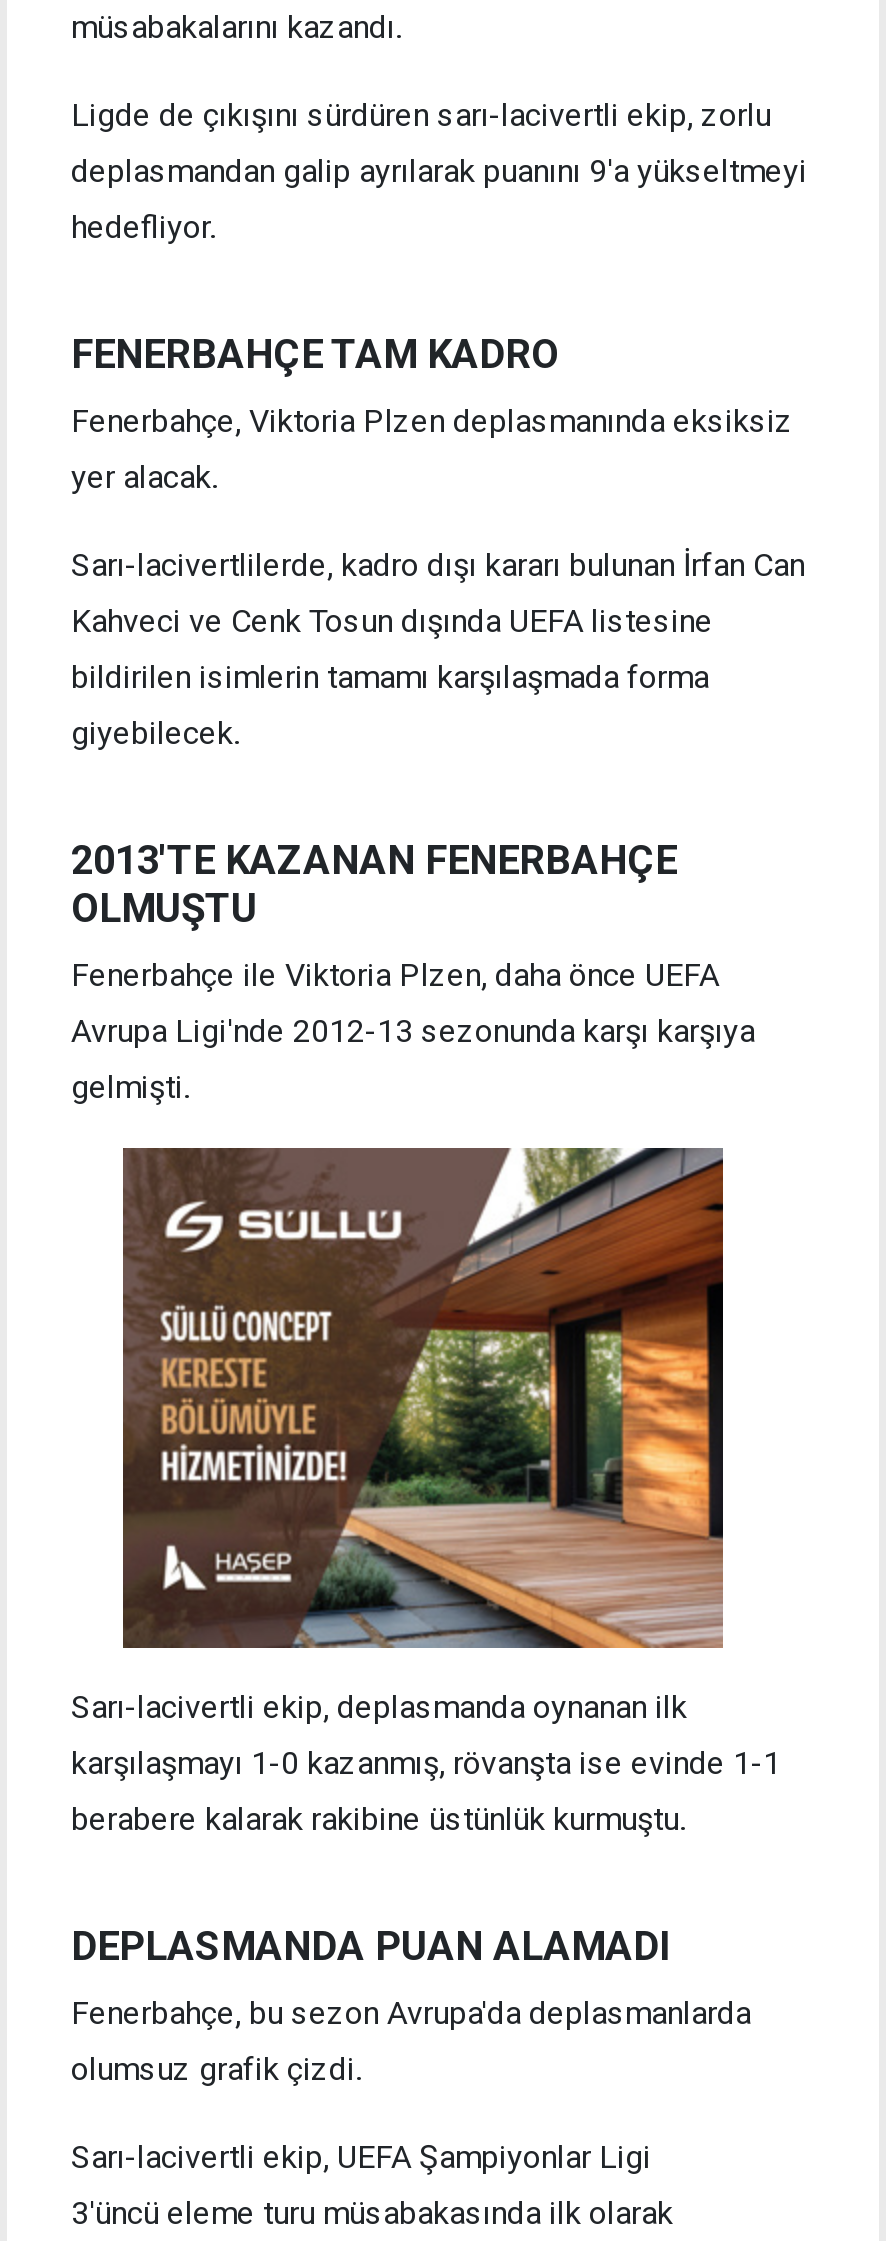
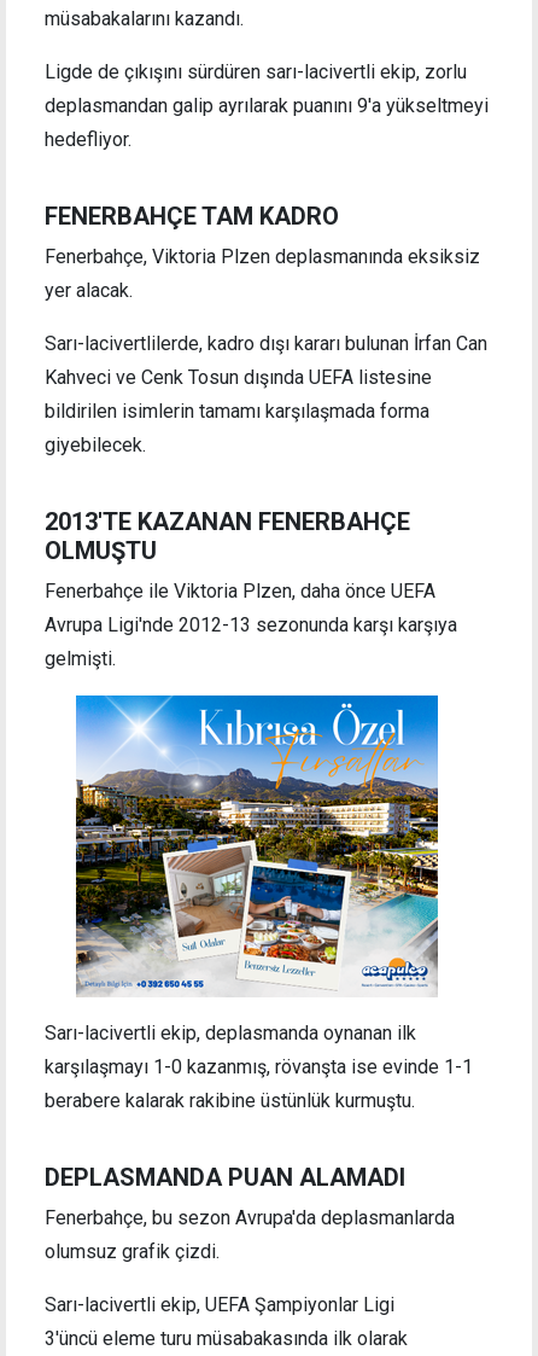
- [image]
+ [image]
